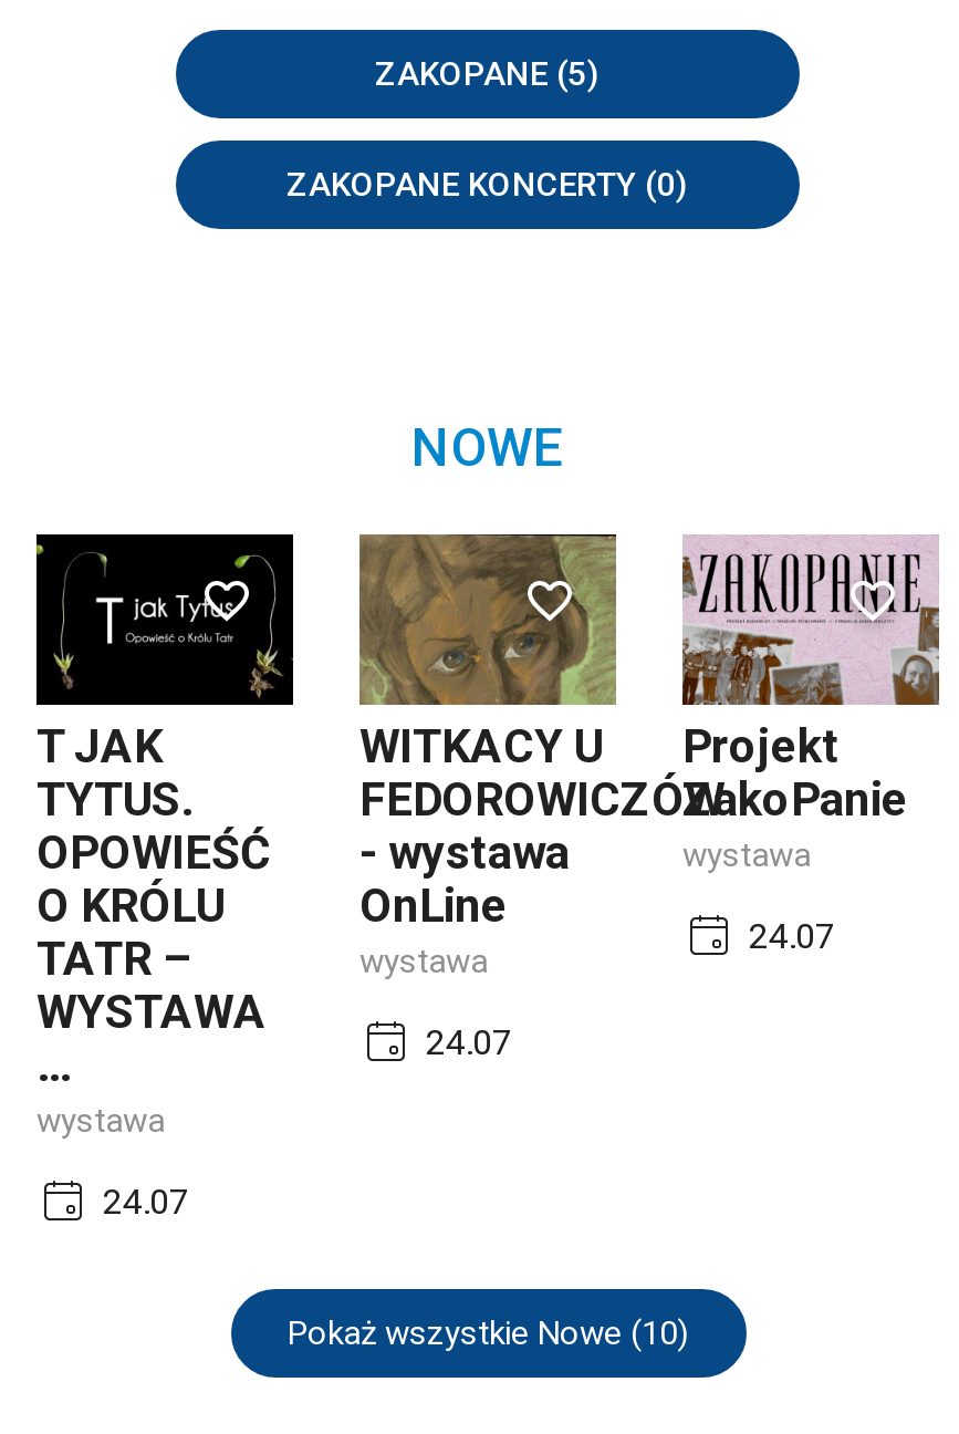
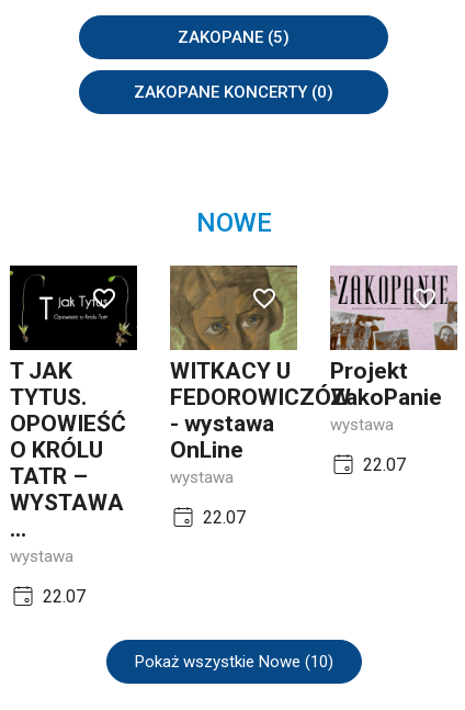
- 24.07
+ 22.07

- 24.07
+ 22.07

- 24.07
+ 22.07
